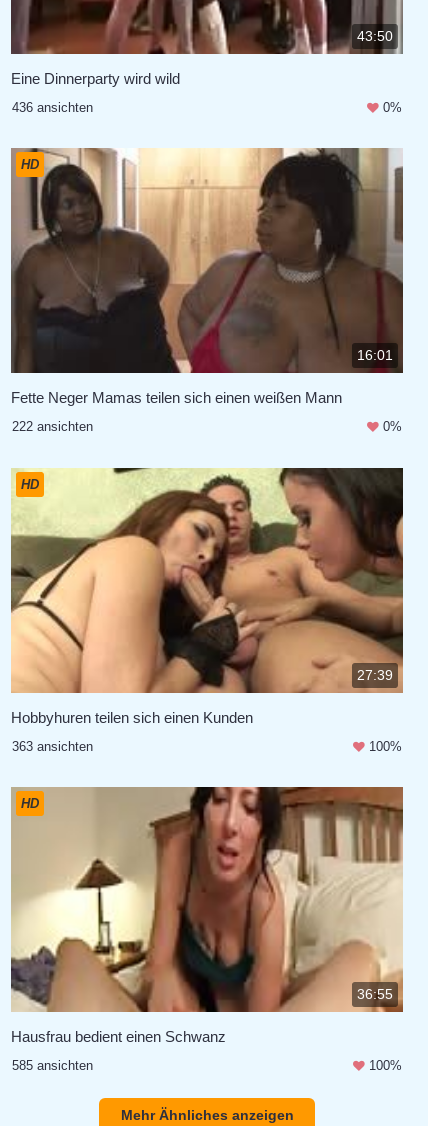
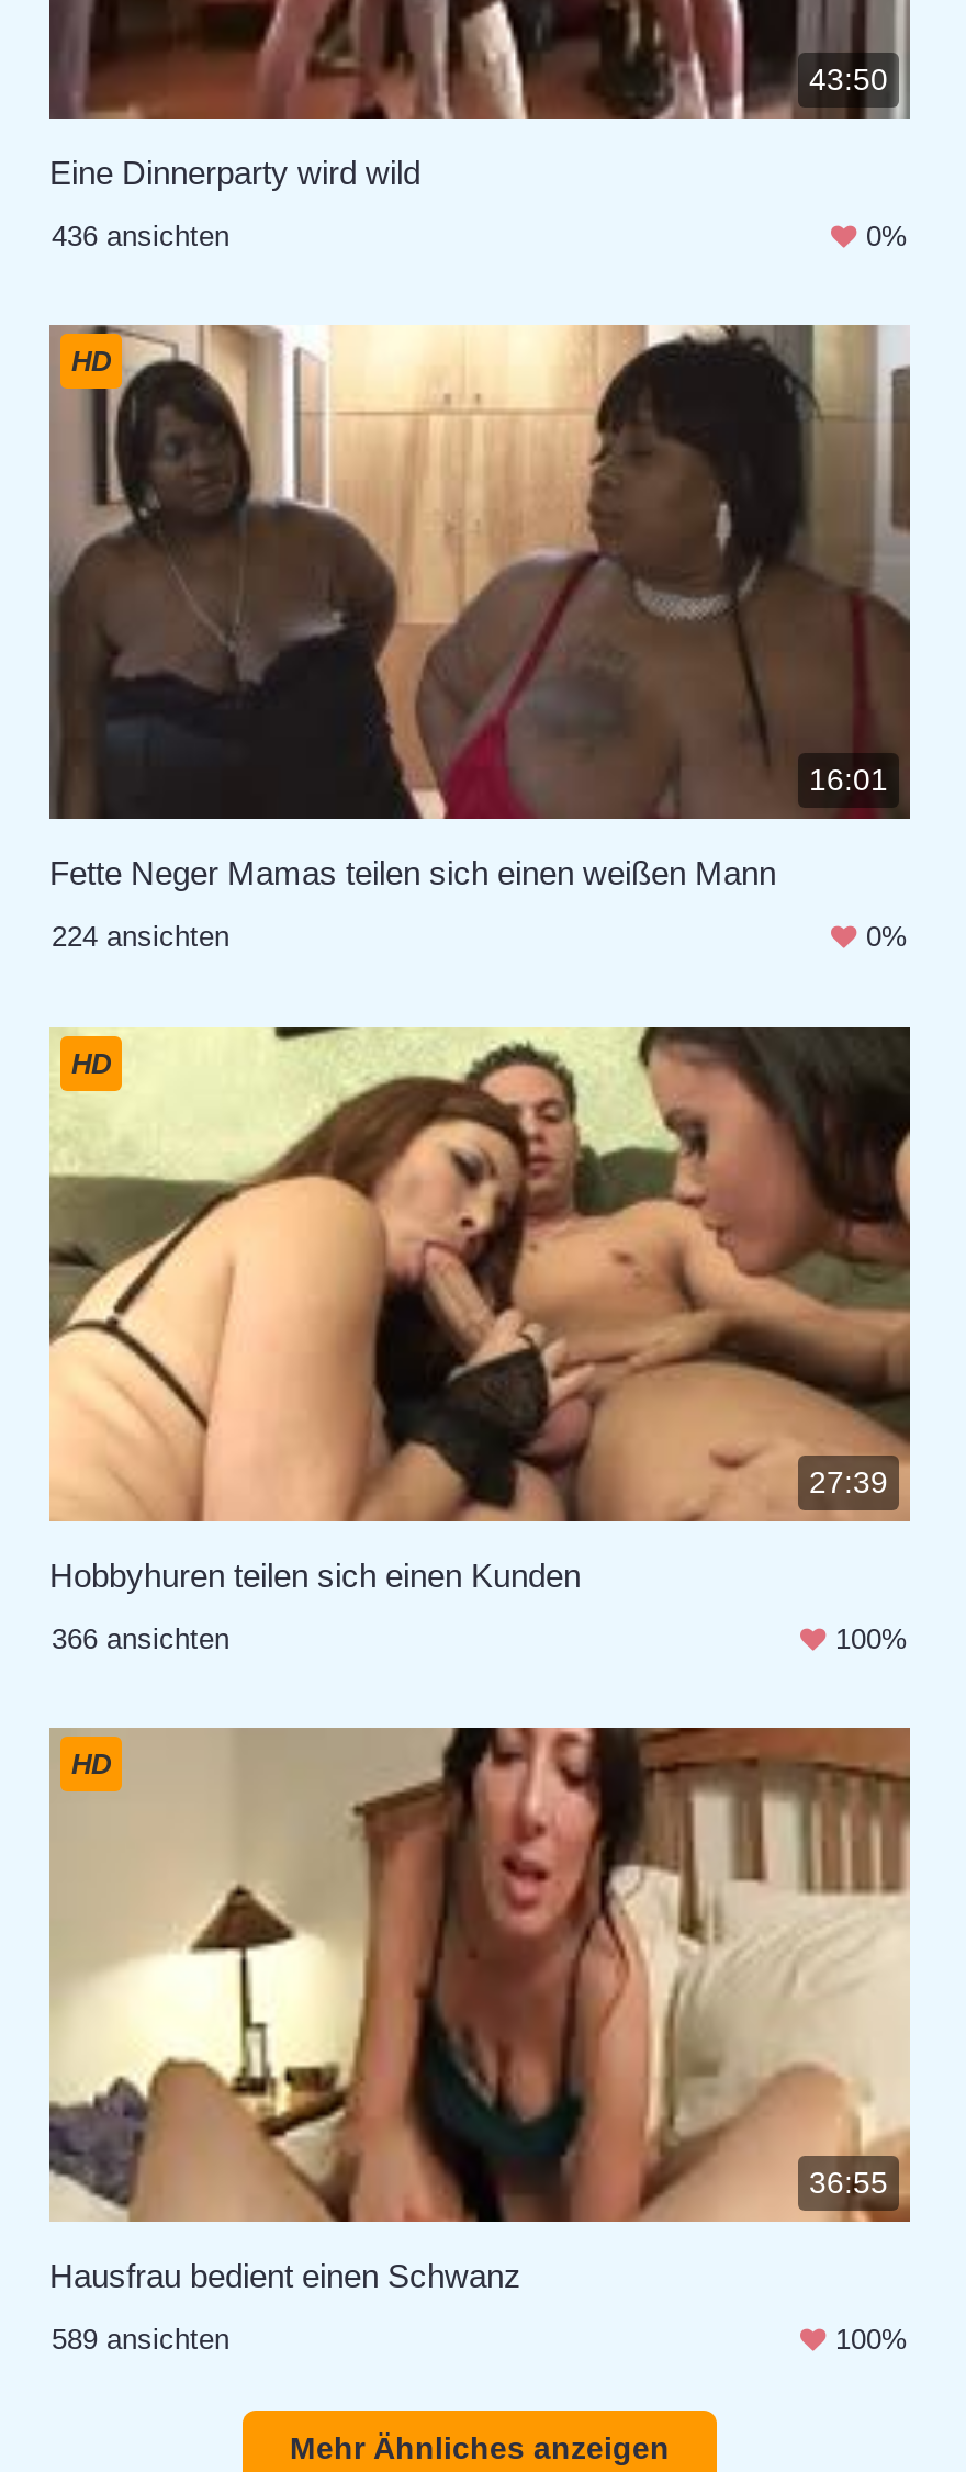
- 222 ansichten
+ 224 ansichten

- 363 ansichten
+ 366 ansichten

- 585 ansichten
+ 589 ansichten
